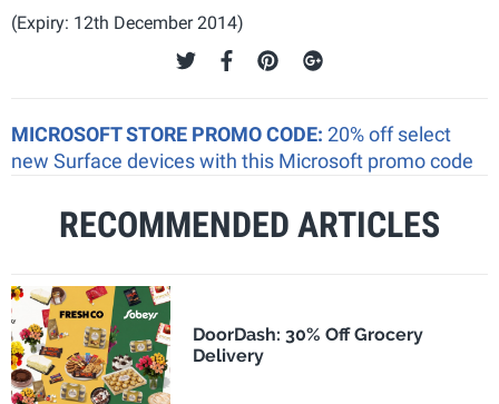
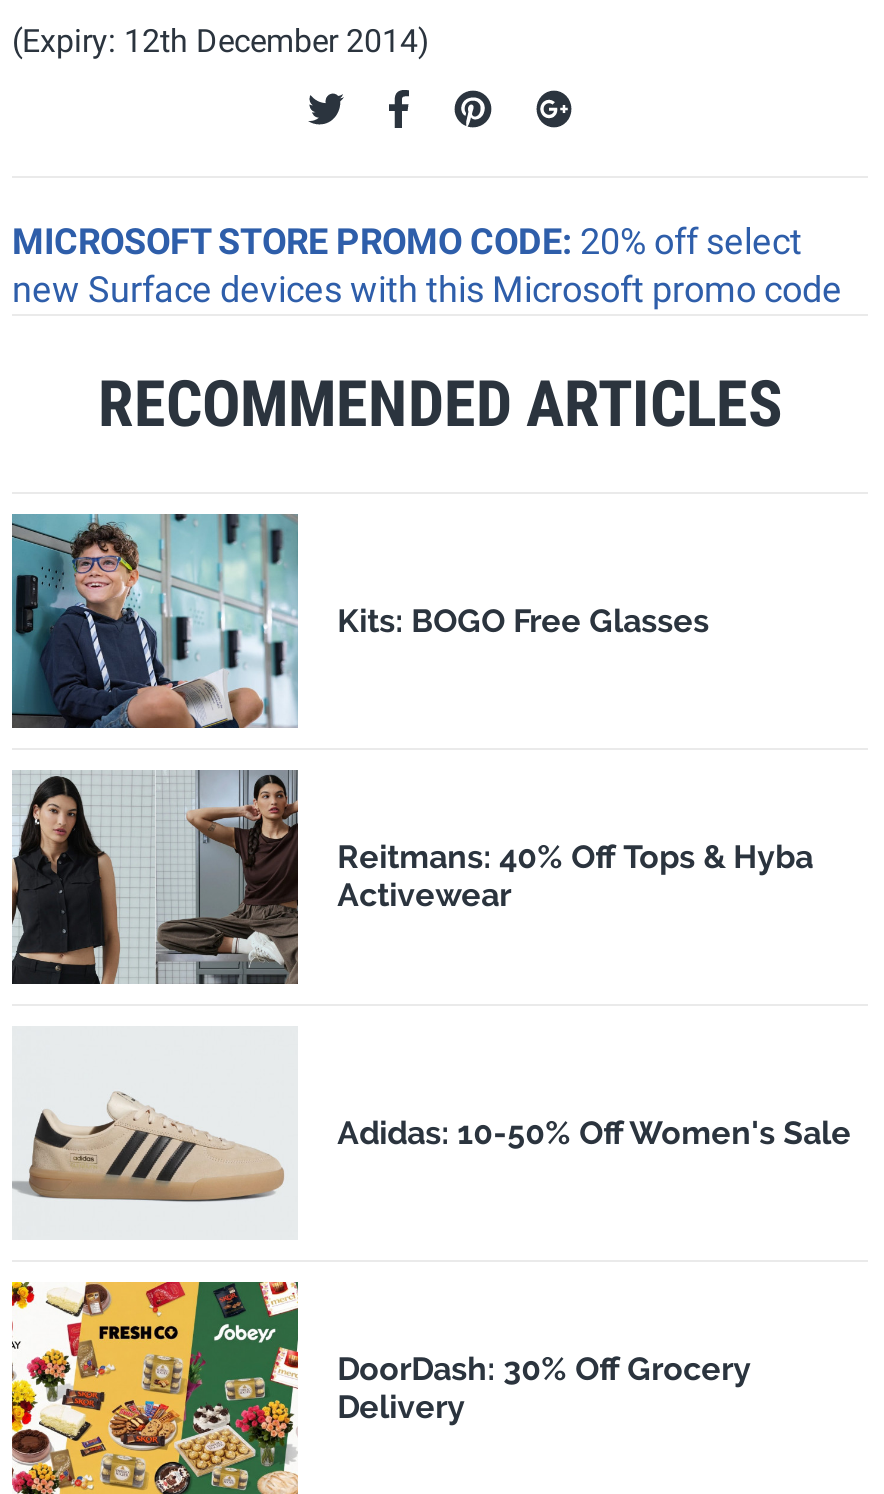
+ [image]
+ Kits: BOGO Free Glasses

+ [image]
+ Reitmans: 40% Off Tops & Hyba
+ Activewear

+ [image]
+ Adidas: 10-50% Off Women's Sale
